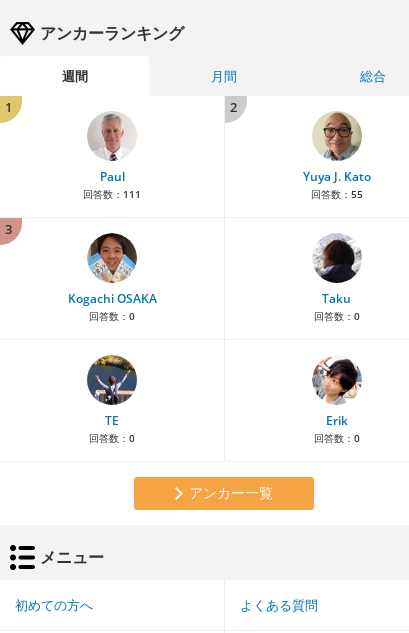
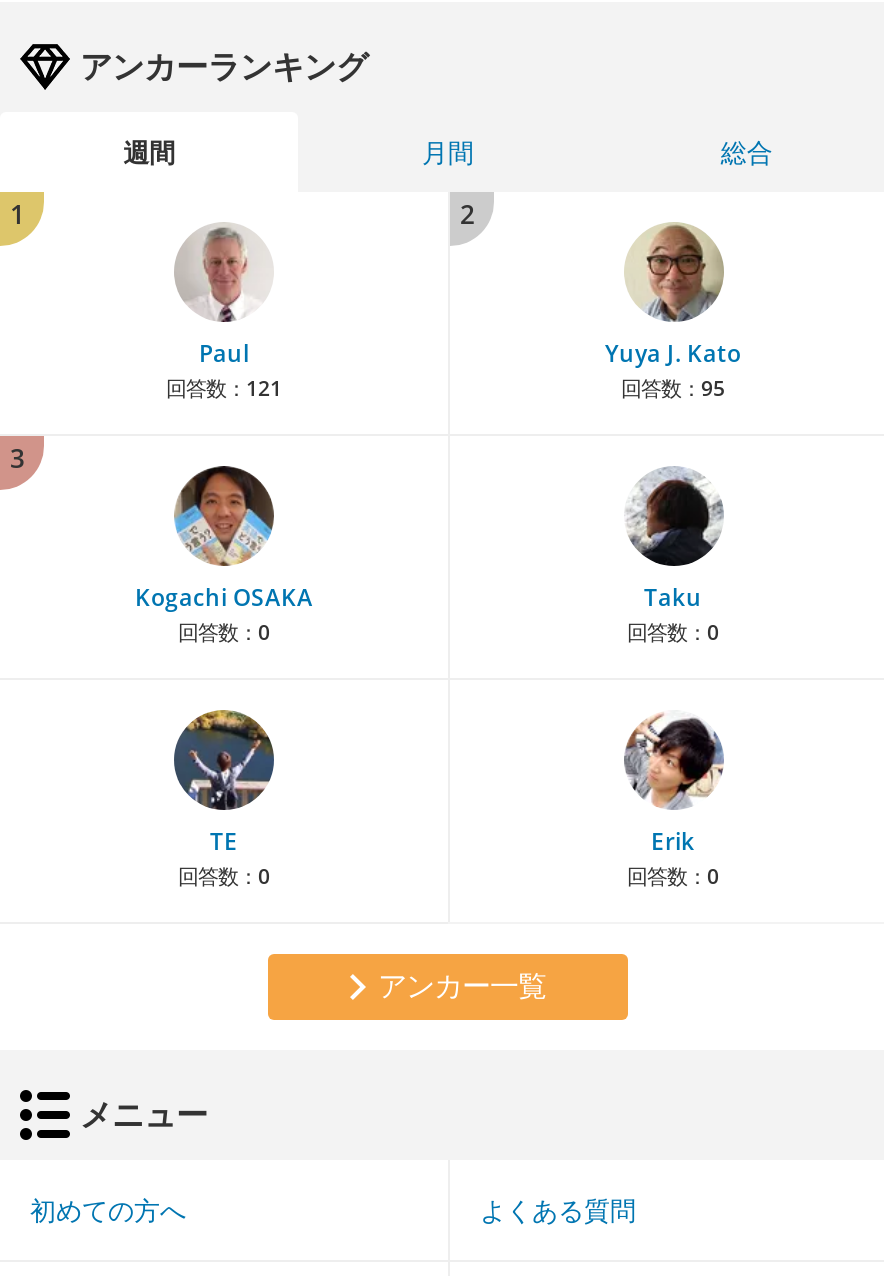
- 回答数：111
+ 回答数：121

- 回答数：55
+ 回答数：95
